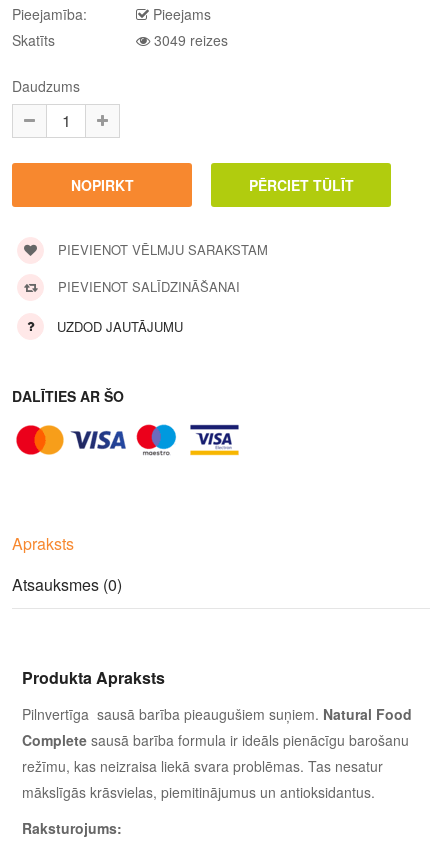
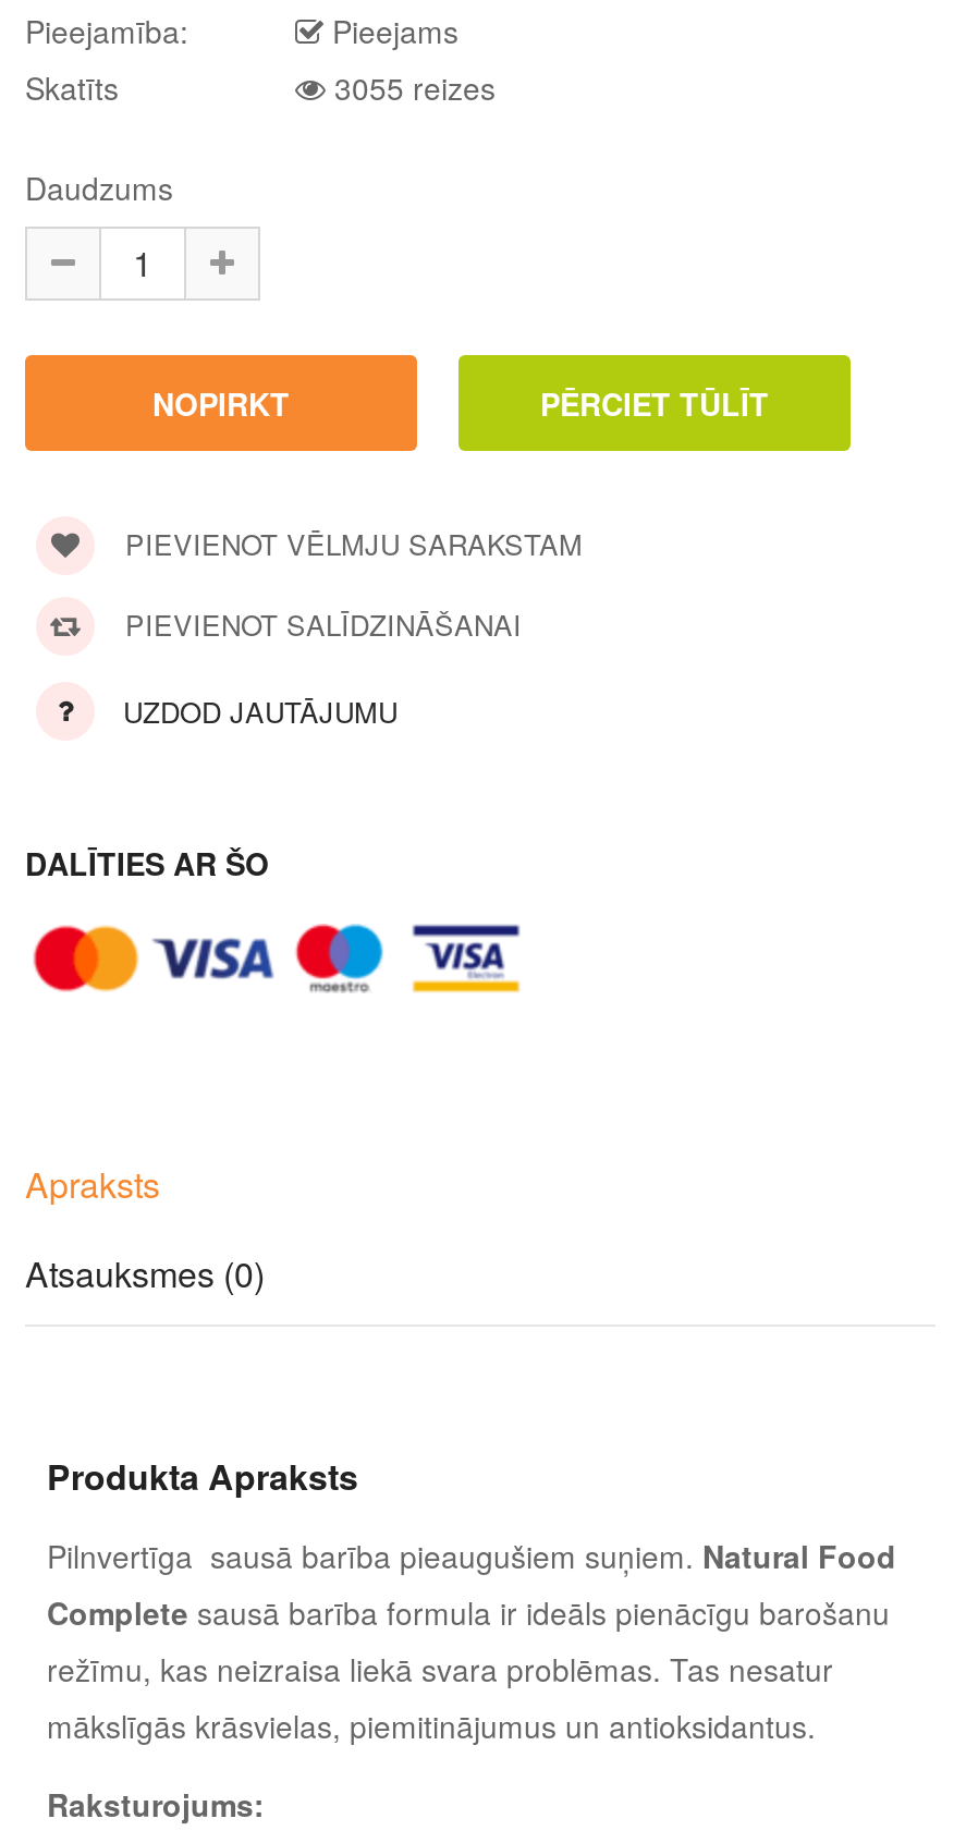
- 3049 reizes
+ 3055 reizes
